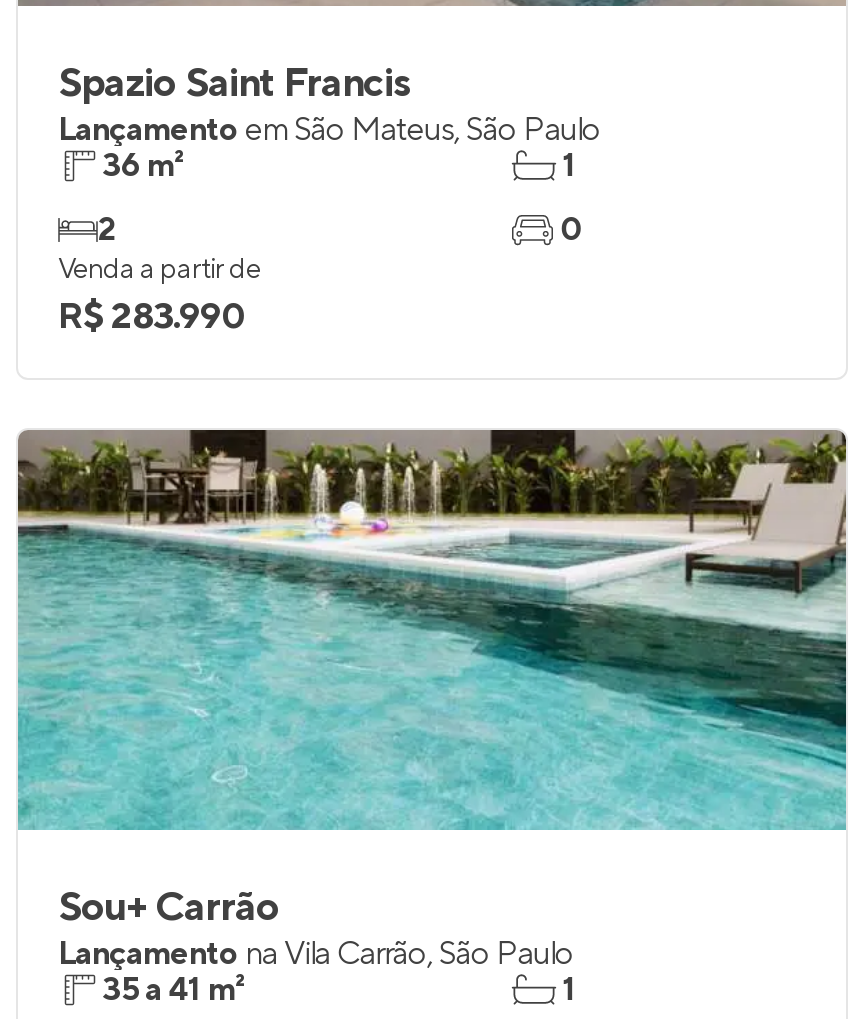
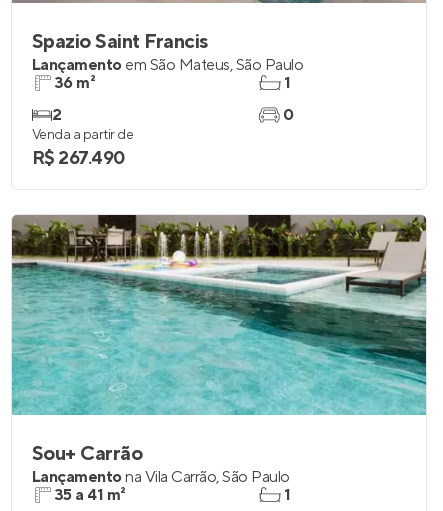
- R$ 283.990
+ R$ 267.490
